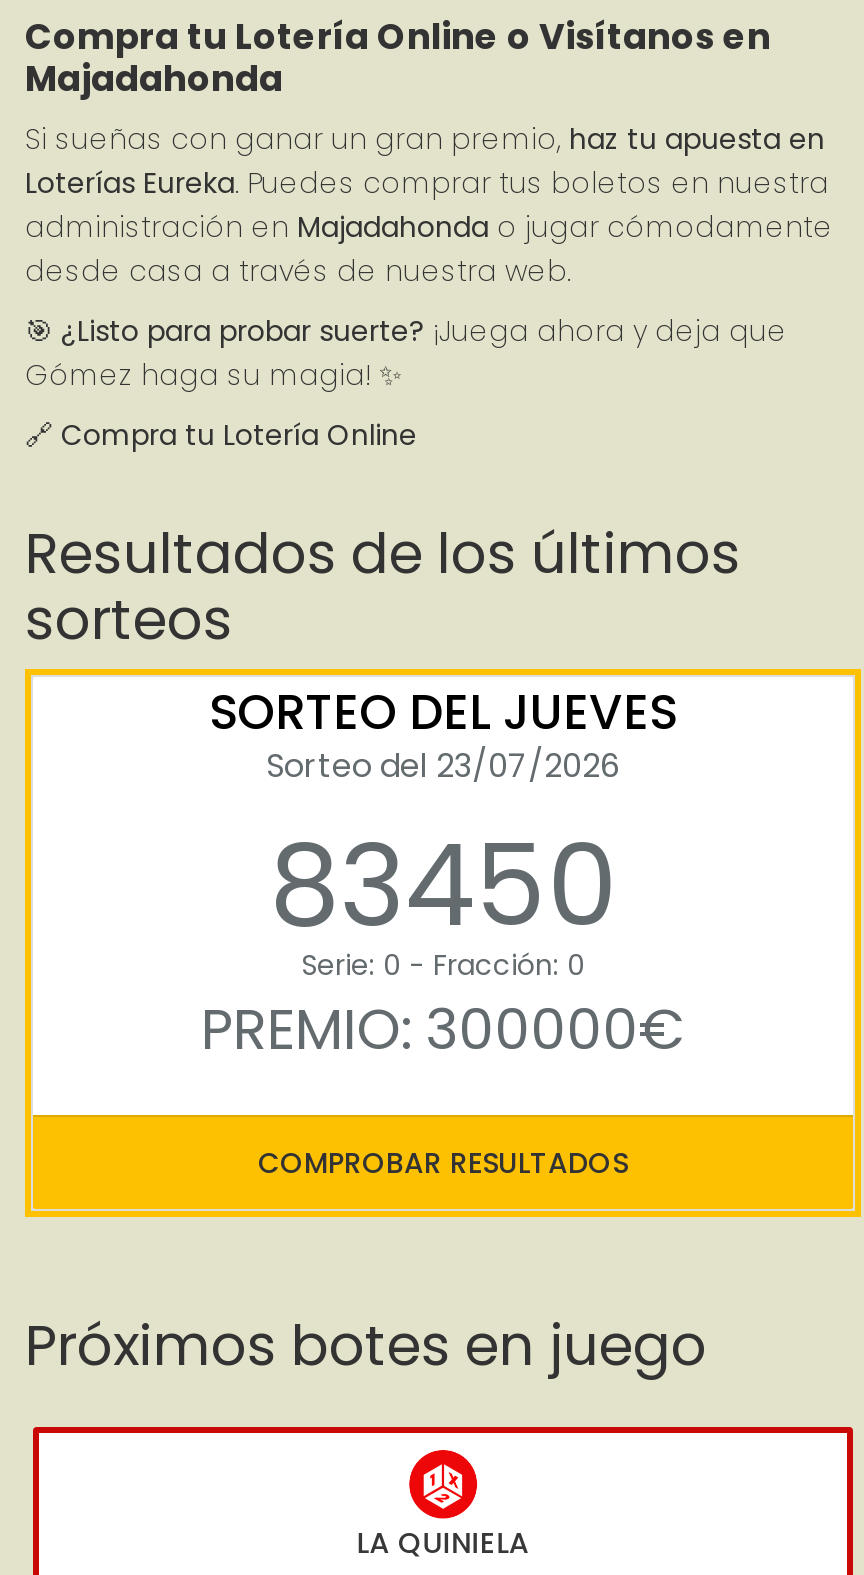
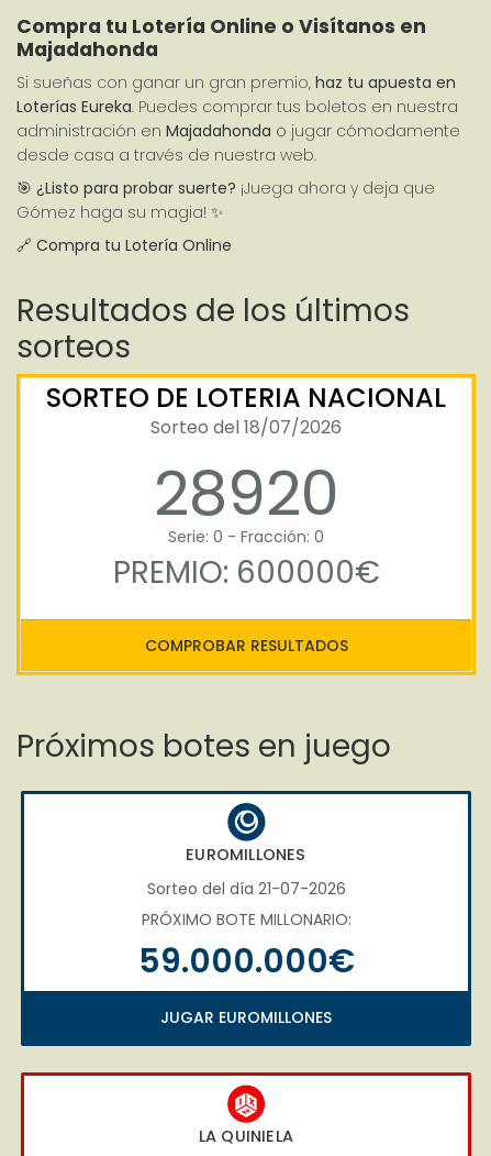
- SORTEO DEL JUEVES
- Sorteo del 23/07/2026
- 83450
+ SORTEO DE LOTERIA NACIONAL
+ Sorteo del 18/07/2026
+ 28920

- PREMIO: 300000€
+ PREMIO: 600000€

+ [image]
+ EUROMILLONES
+ Sorteo del día 21-07-2026
+ PRÓXIMO BOTE MILLONARIO:
+ 59.000.000€
+ JUGAR EUROMILLONES
